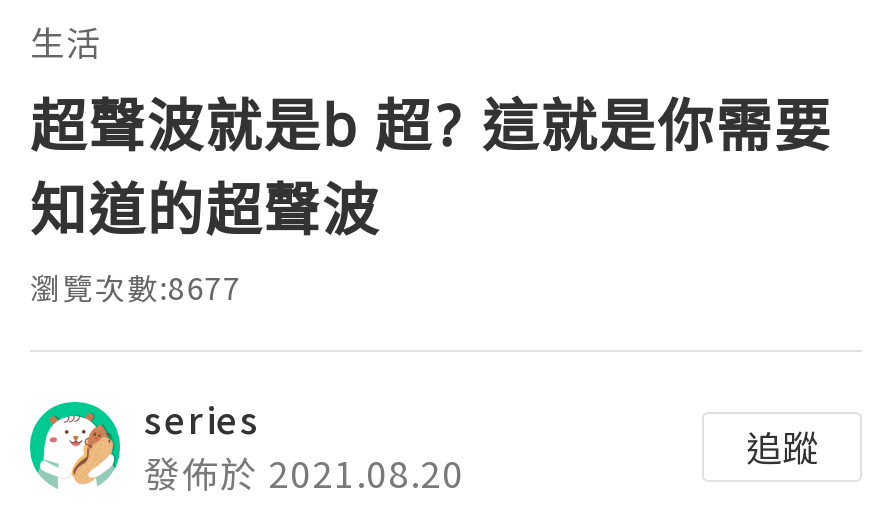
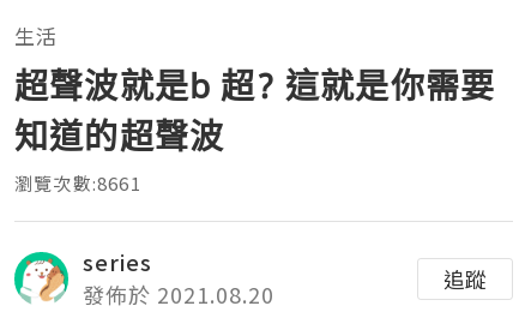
- 瀏覽次數:8677
+ 瀏覽次數:8661
